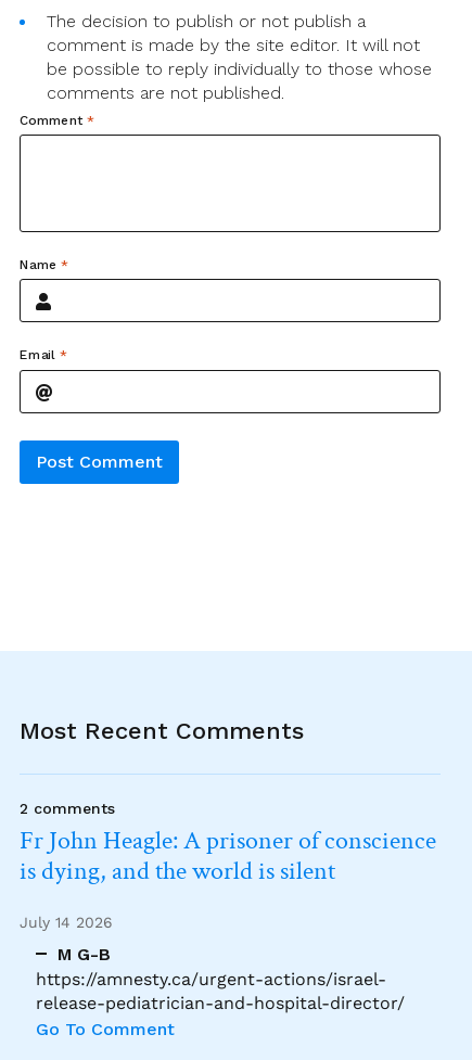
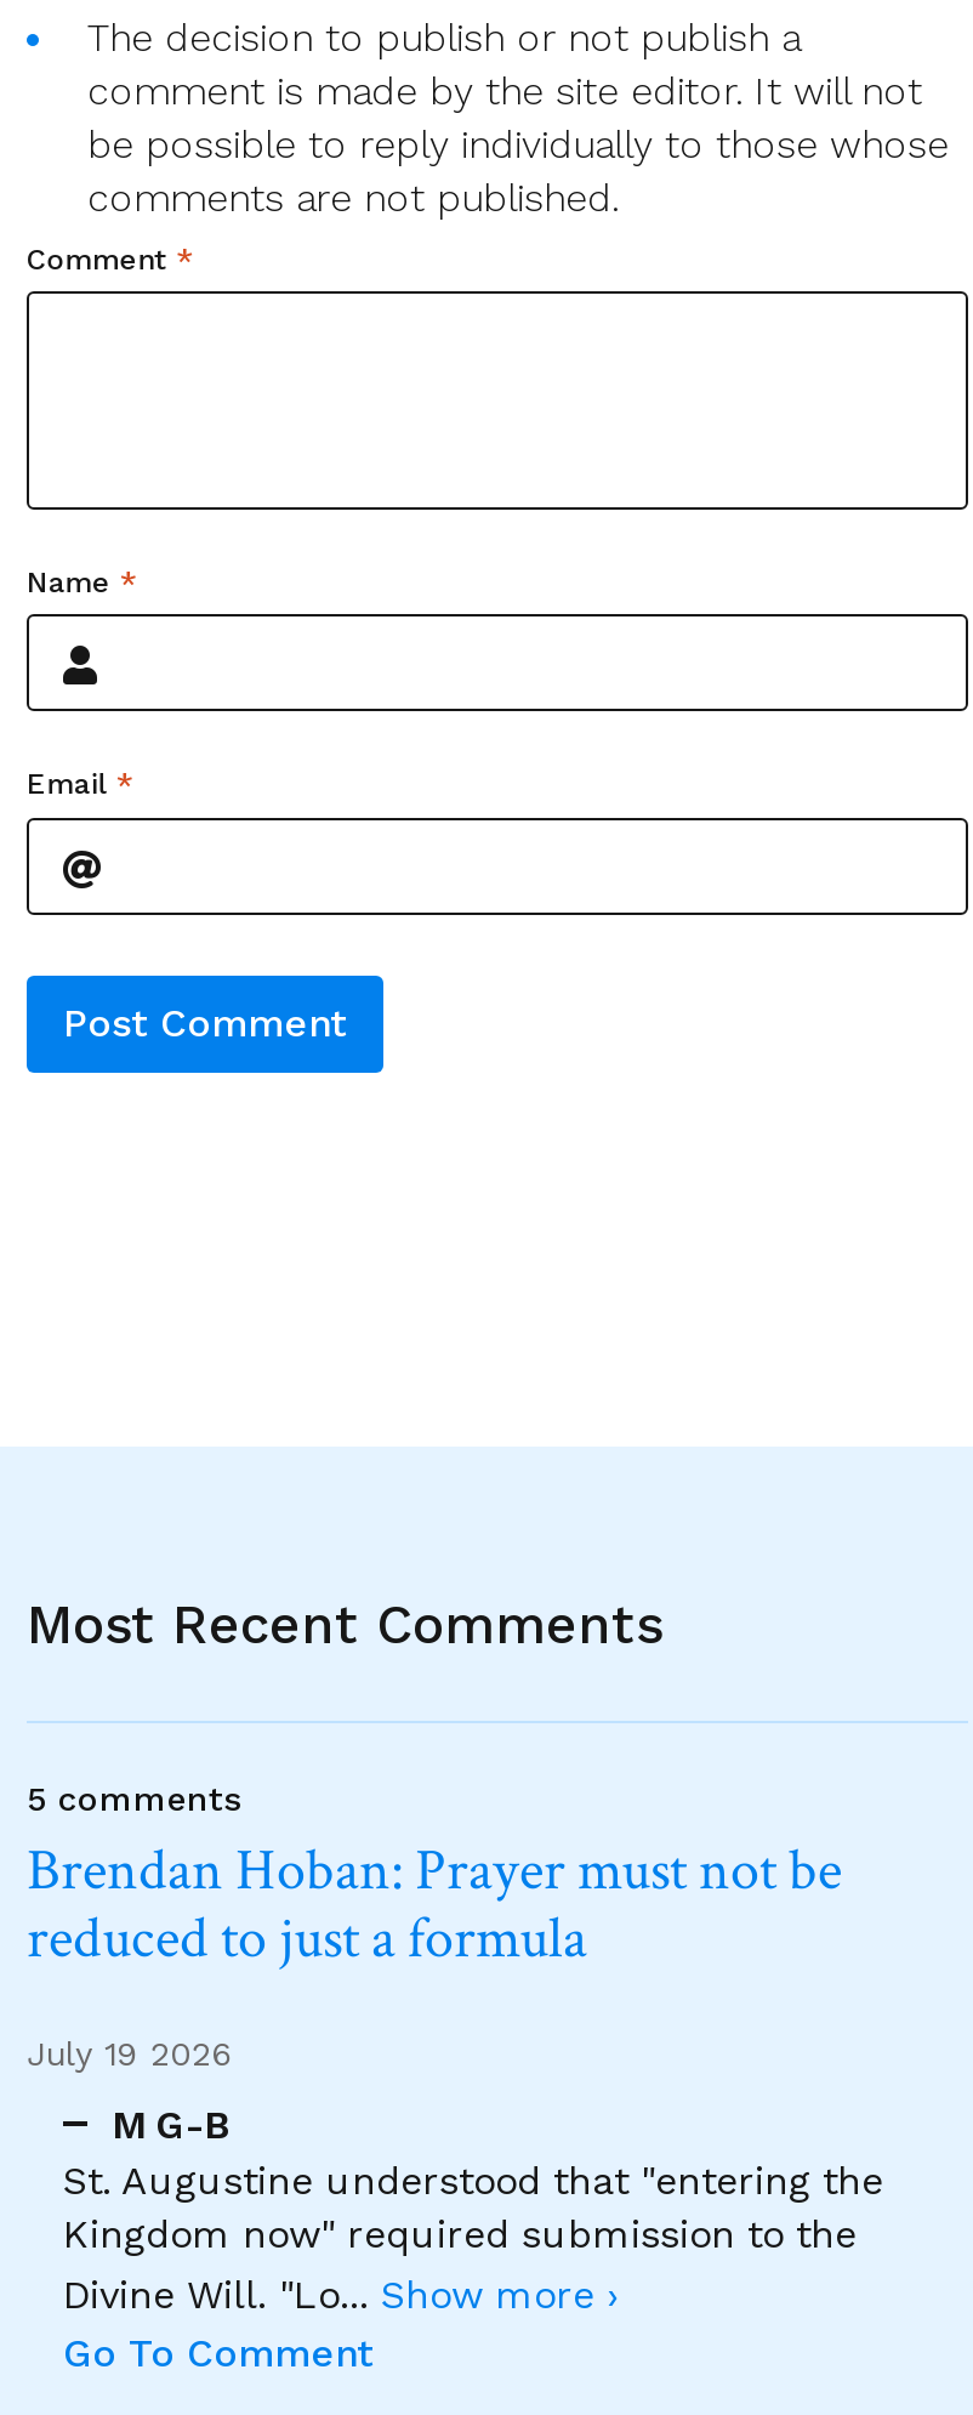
- 2 comments
- Fr John Heagle: A prisoner of conscience
- is dying, and the world is silent
+ 5 comments
+ Brendan Hoban: Prayer must not be
+ reduced to just a formula

- July 14 2026
+ July 19 2026

- https://amnesty.ca/urgent-actions/israel-
- release-pediatrician-and-hospital-director/
+ St. Augustine understood that "entering the
+ Kingdom now" required submission to the
+ Divine Will. "Lo... Show more ›
